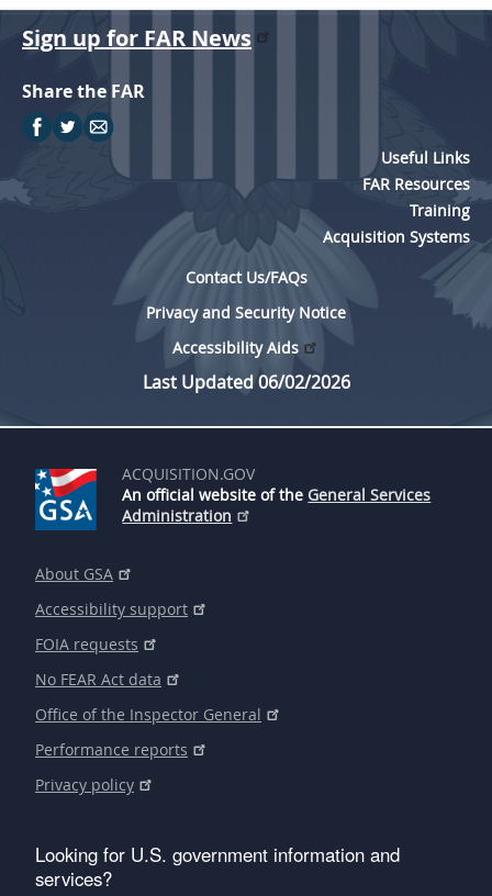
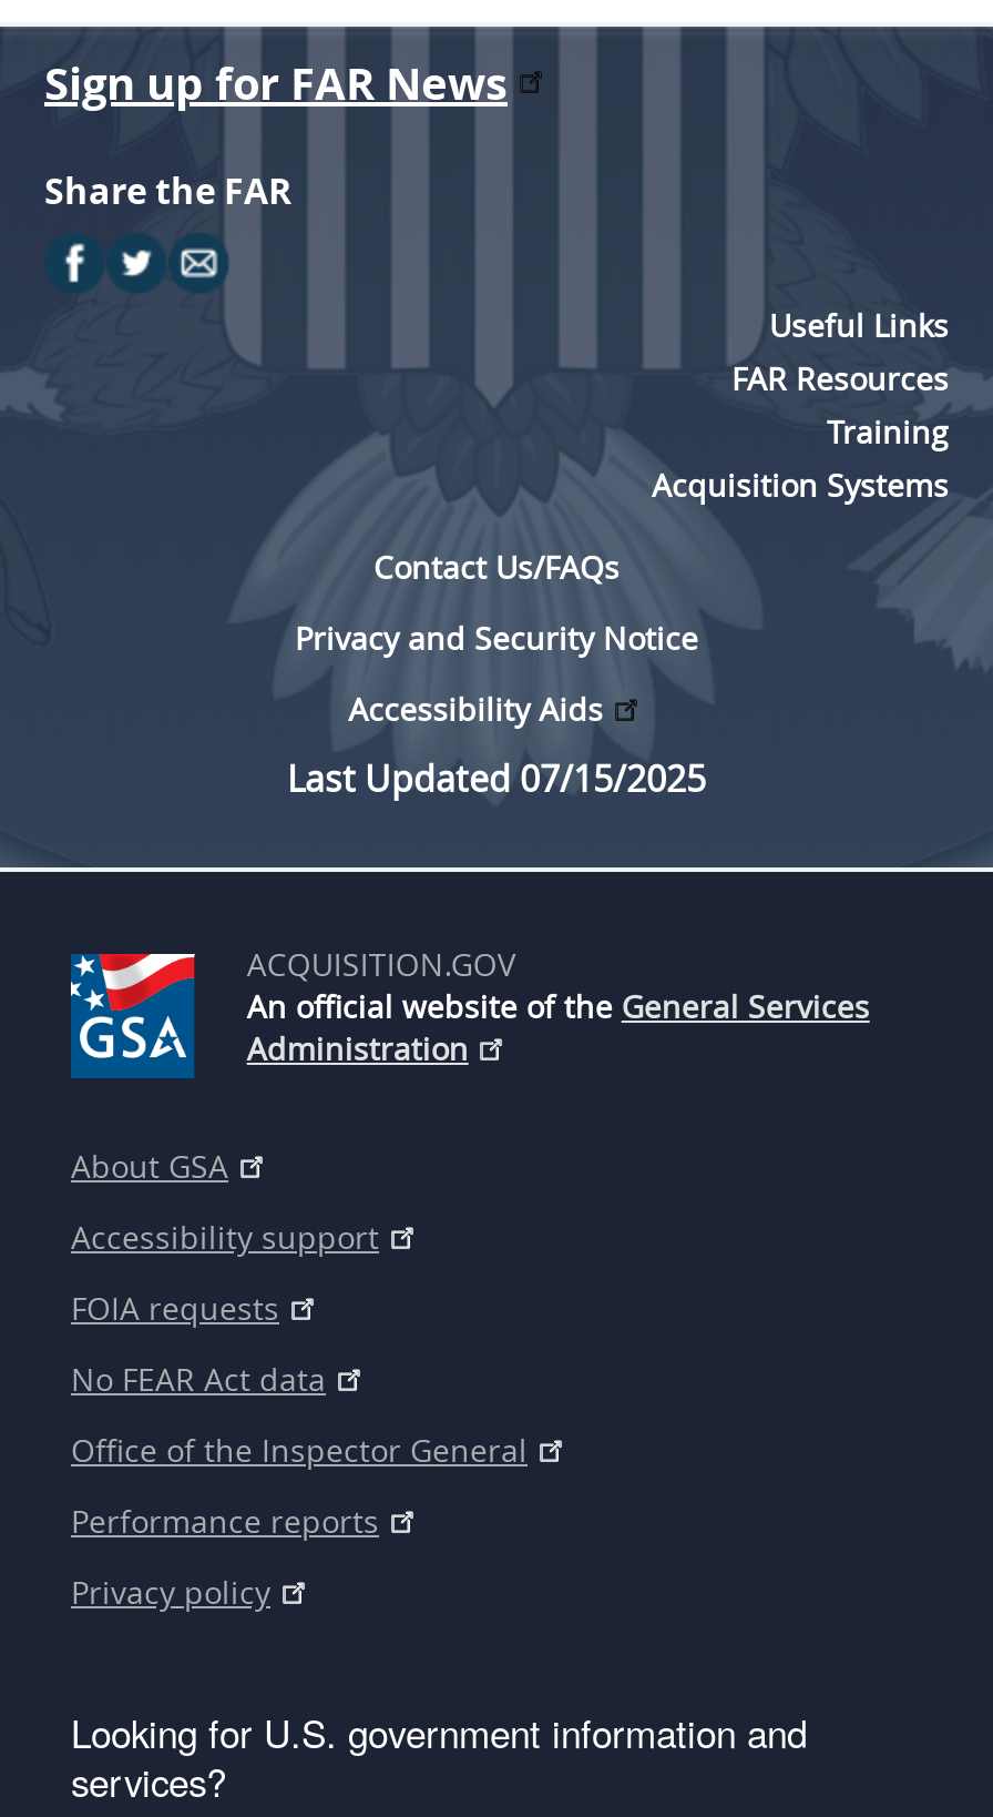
- Last Updated 06/02/2026
+ Last Updated 07/15/2025
